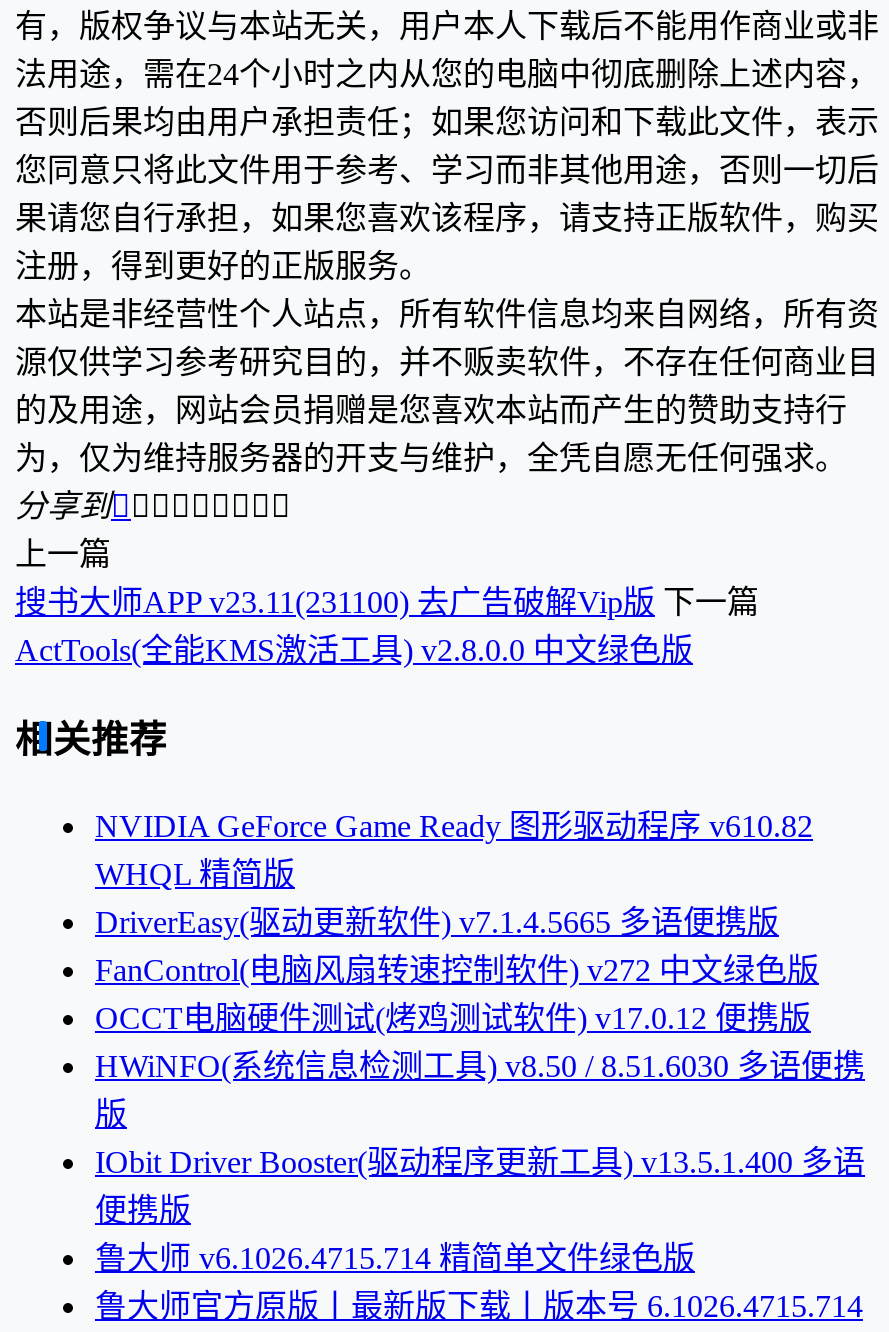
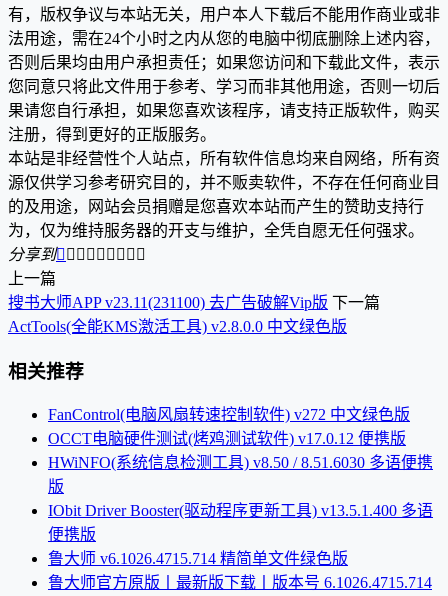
- NVIDIA GeForce Game Ready 图形驱动程序 v610.82
- WHQL 精简版
- DriverEasy(驱动更新软件) v7.1.4.5665 多语便携版
